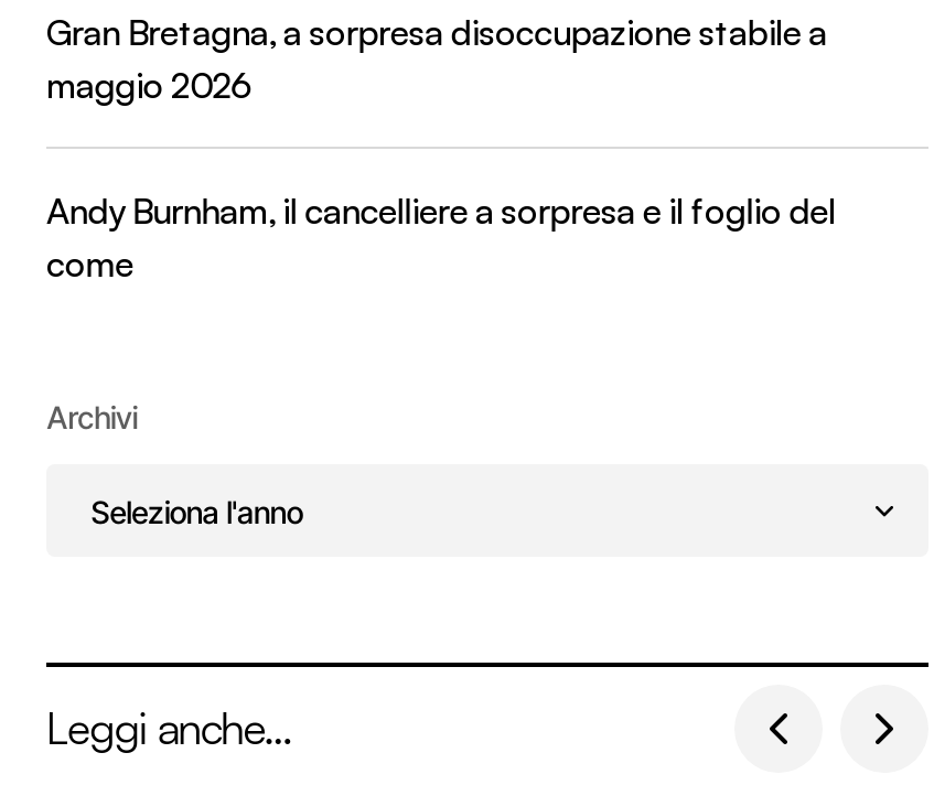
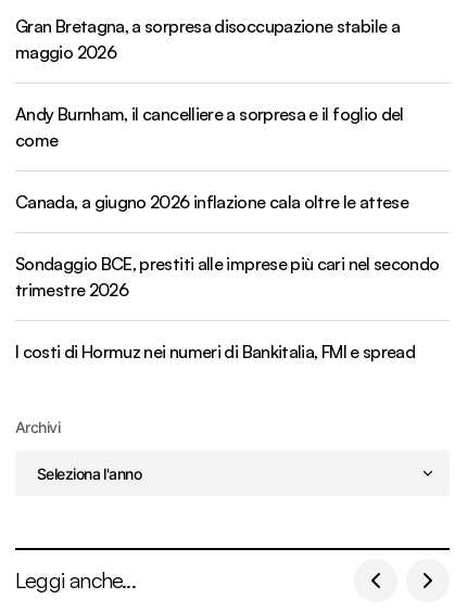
+ Canada, a giugno 2026 inflazione cala oltre le attese
+ Sondaggio BCE, prestiti alle imprese più cari nel secondo
+ trimestre 2026
+ I costi di Hormuz nei numeri di Bankitalia, FMI e spread
